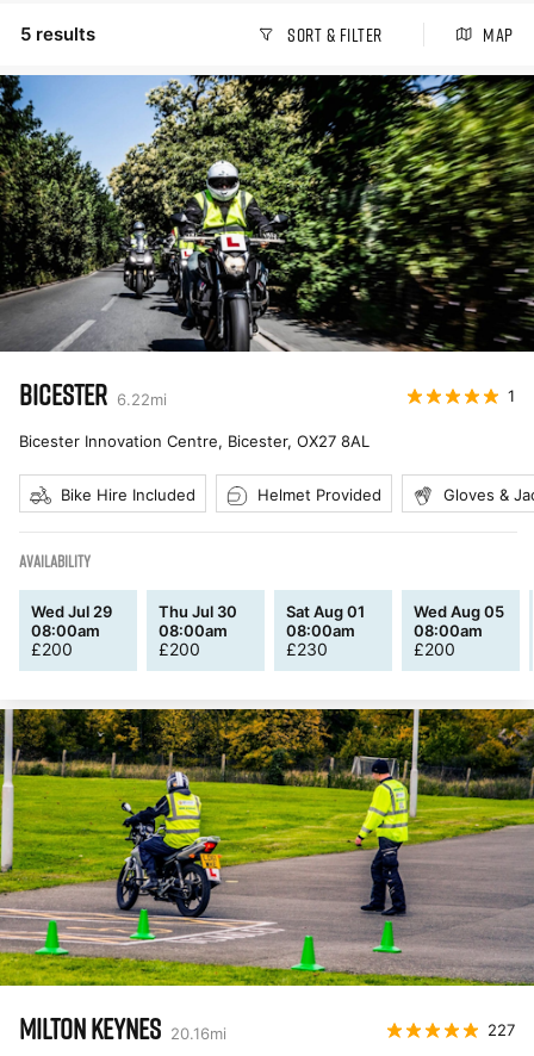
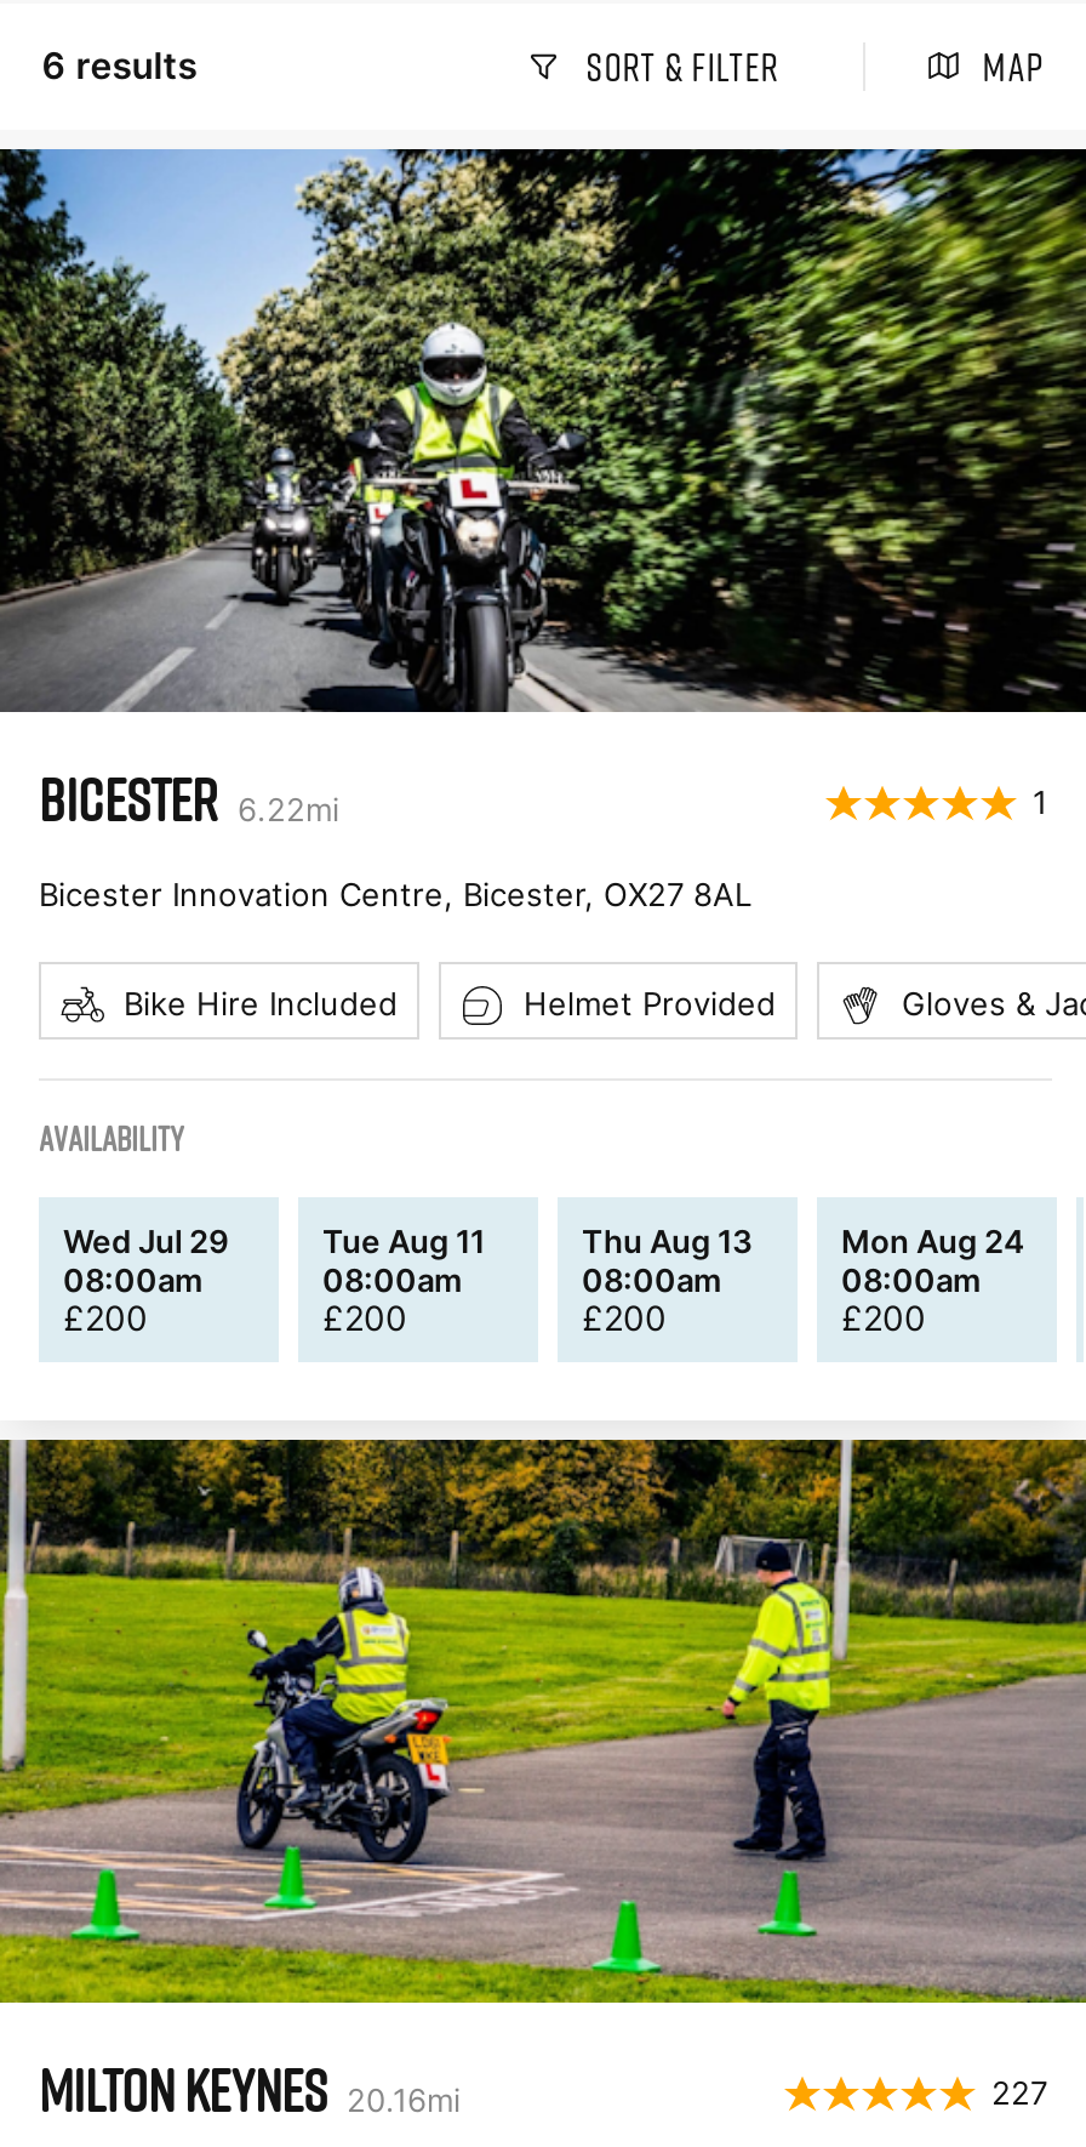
- 5 results
+ 6 results

- Thu Jul 30
+ Tue Aug 11

- Sat Aug 01
+ Thu Aug 13

- Wed Aug 05
+ Mon Aug 24

- £230
+ £200
